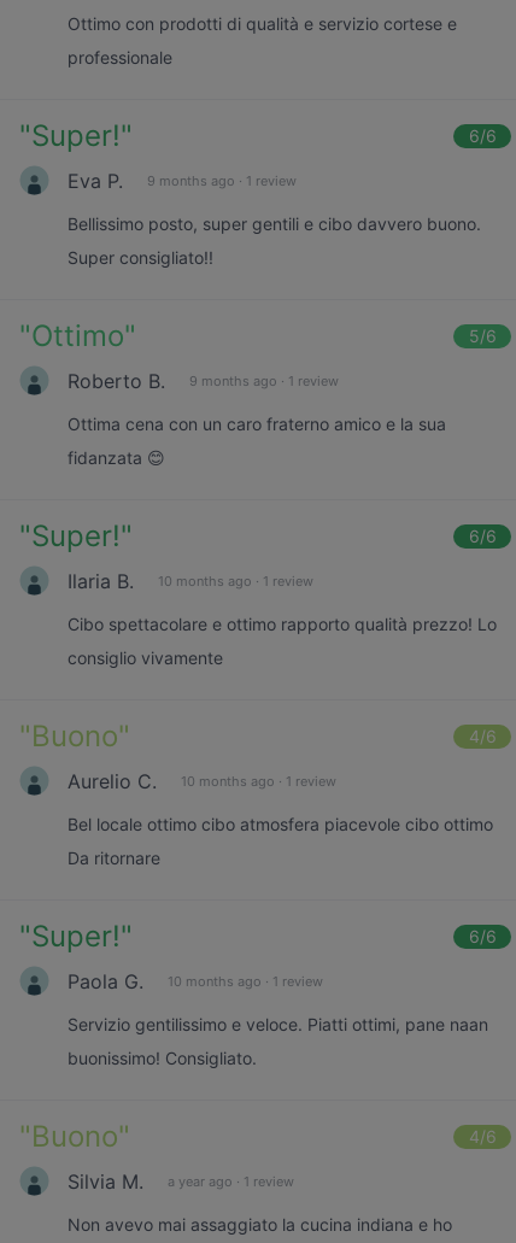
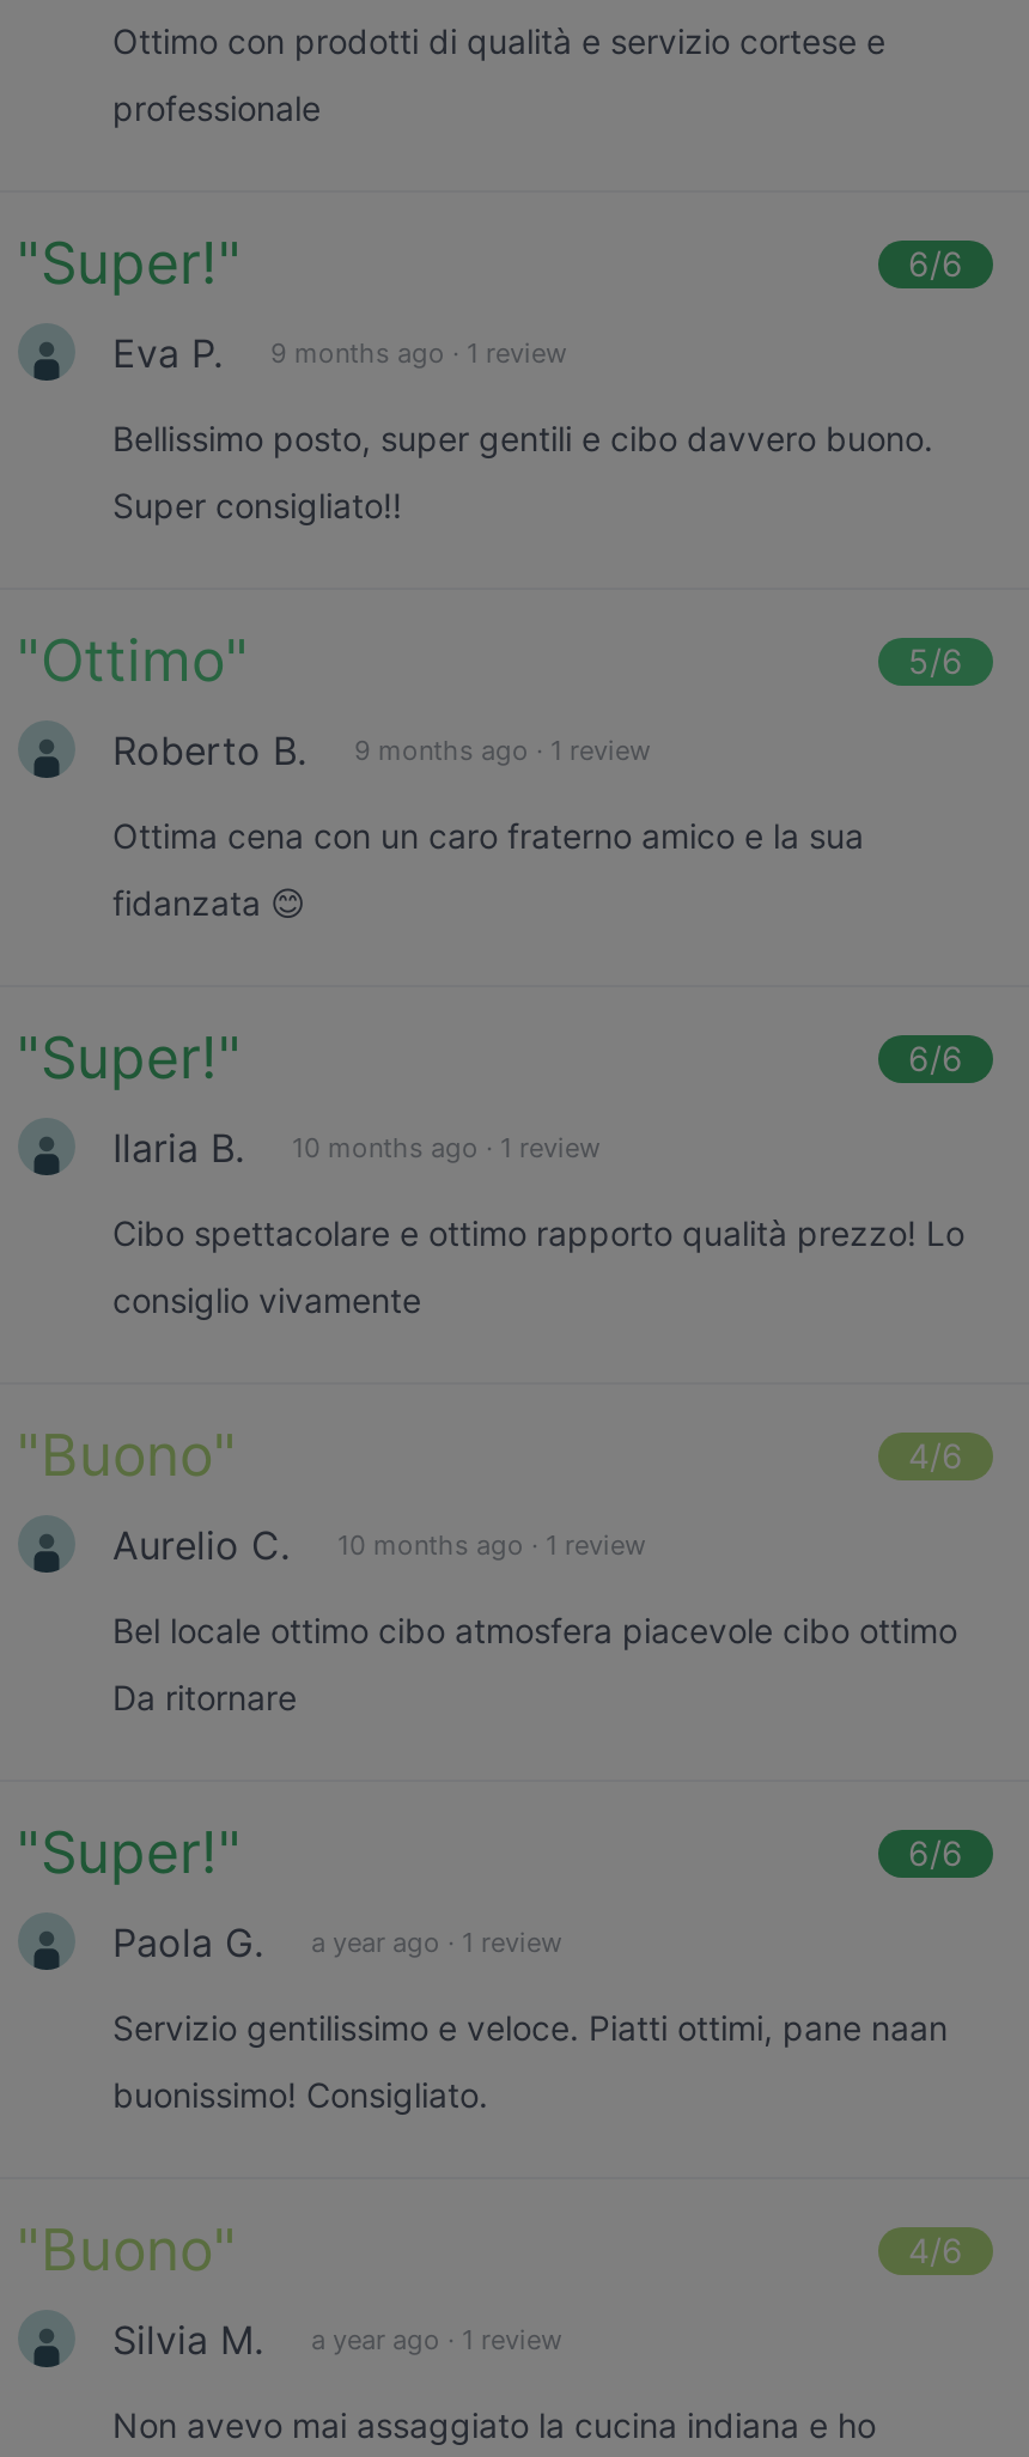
- 10 months ago · 1 review
+ a year ago · 1 review
